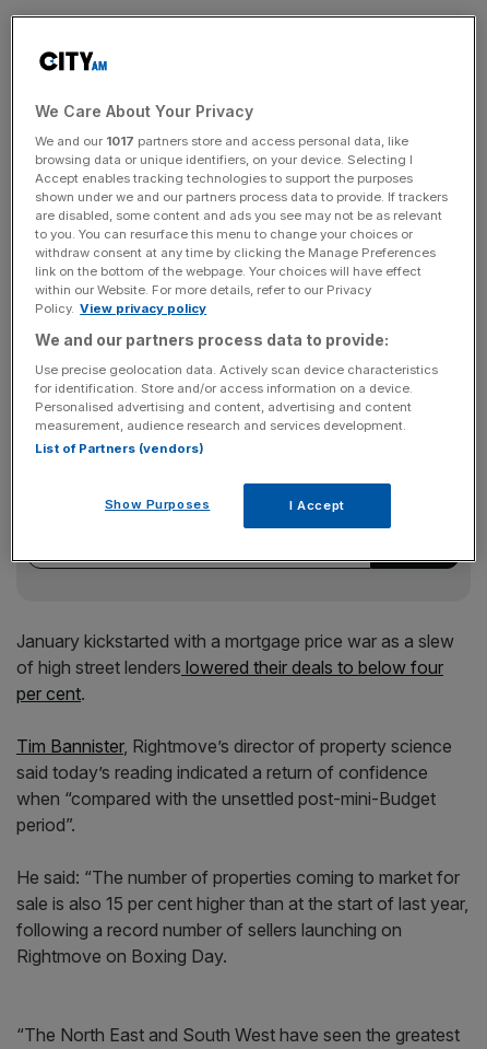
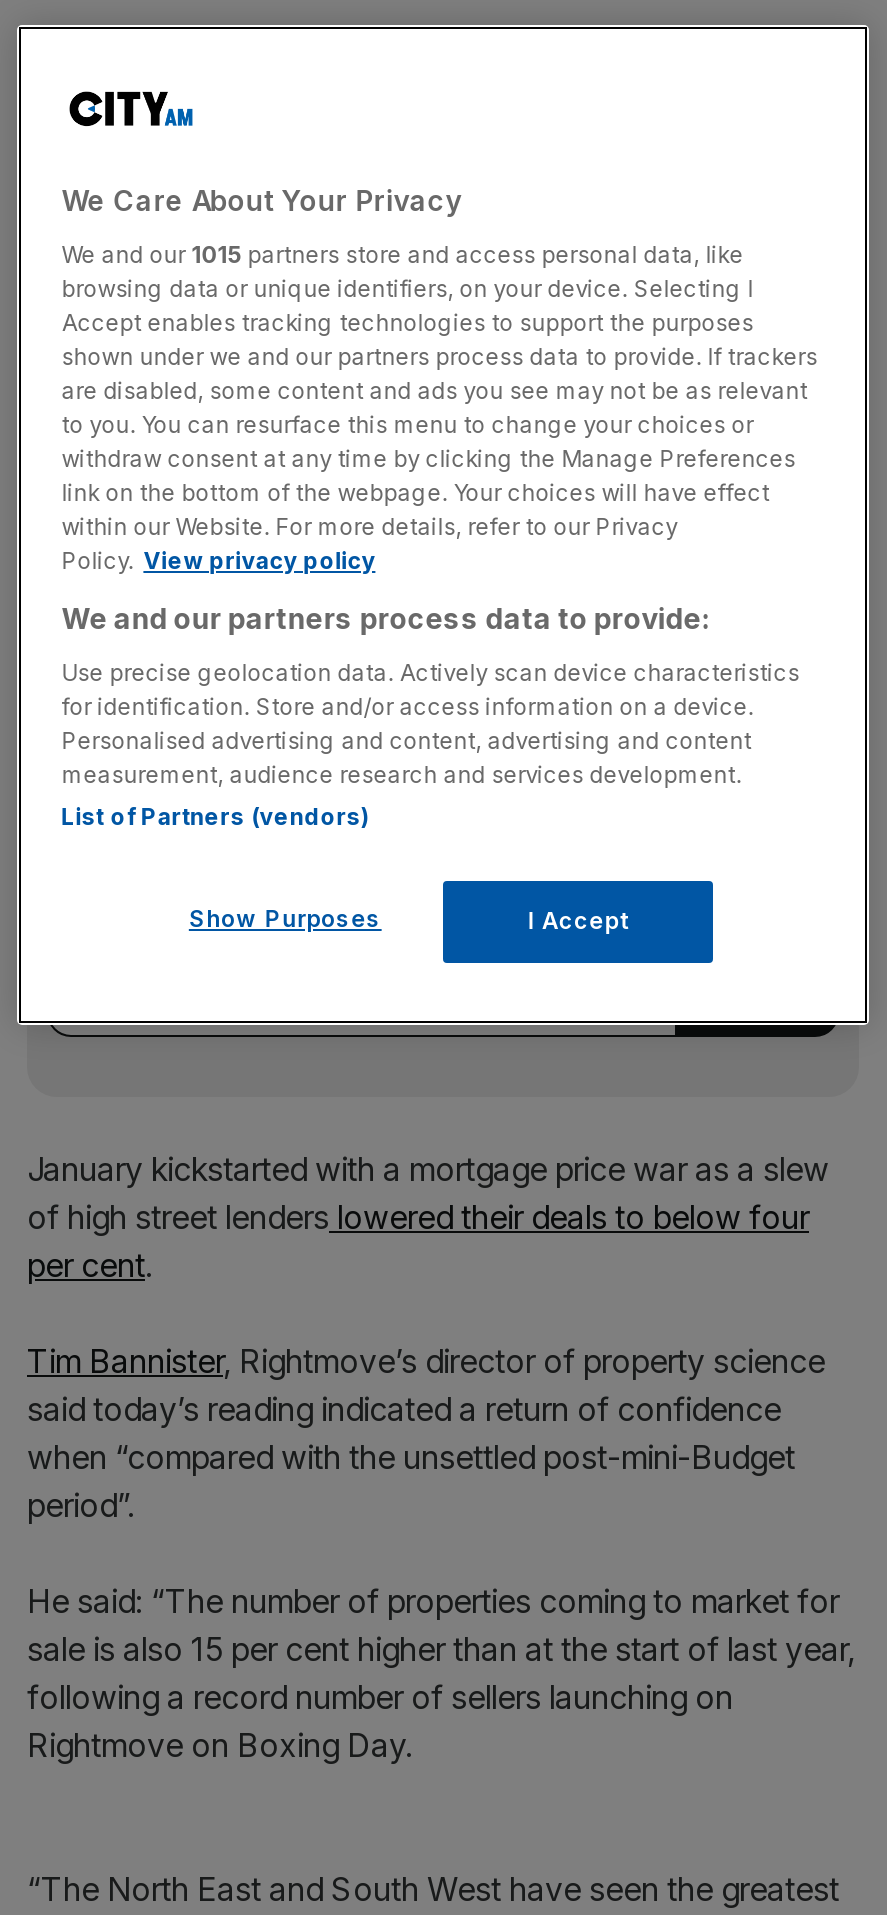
- We and our 1017 partners store and access personal data, like
+ We and our 1015 partners store and access personal data, like
